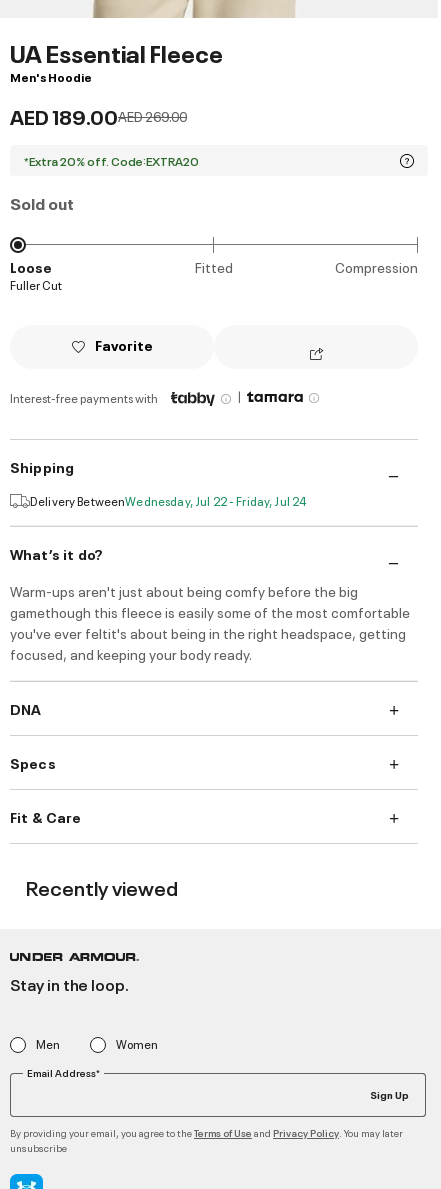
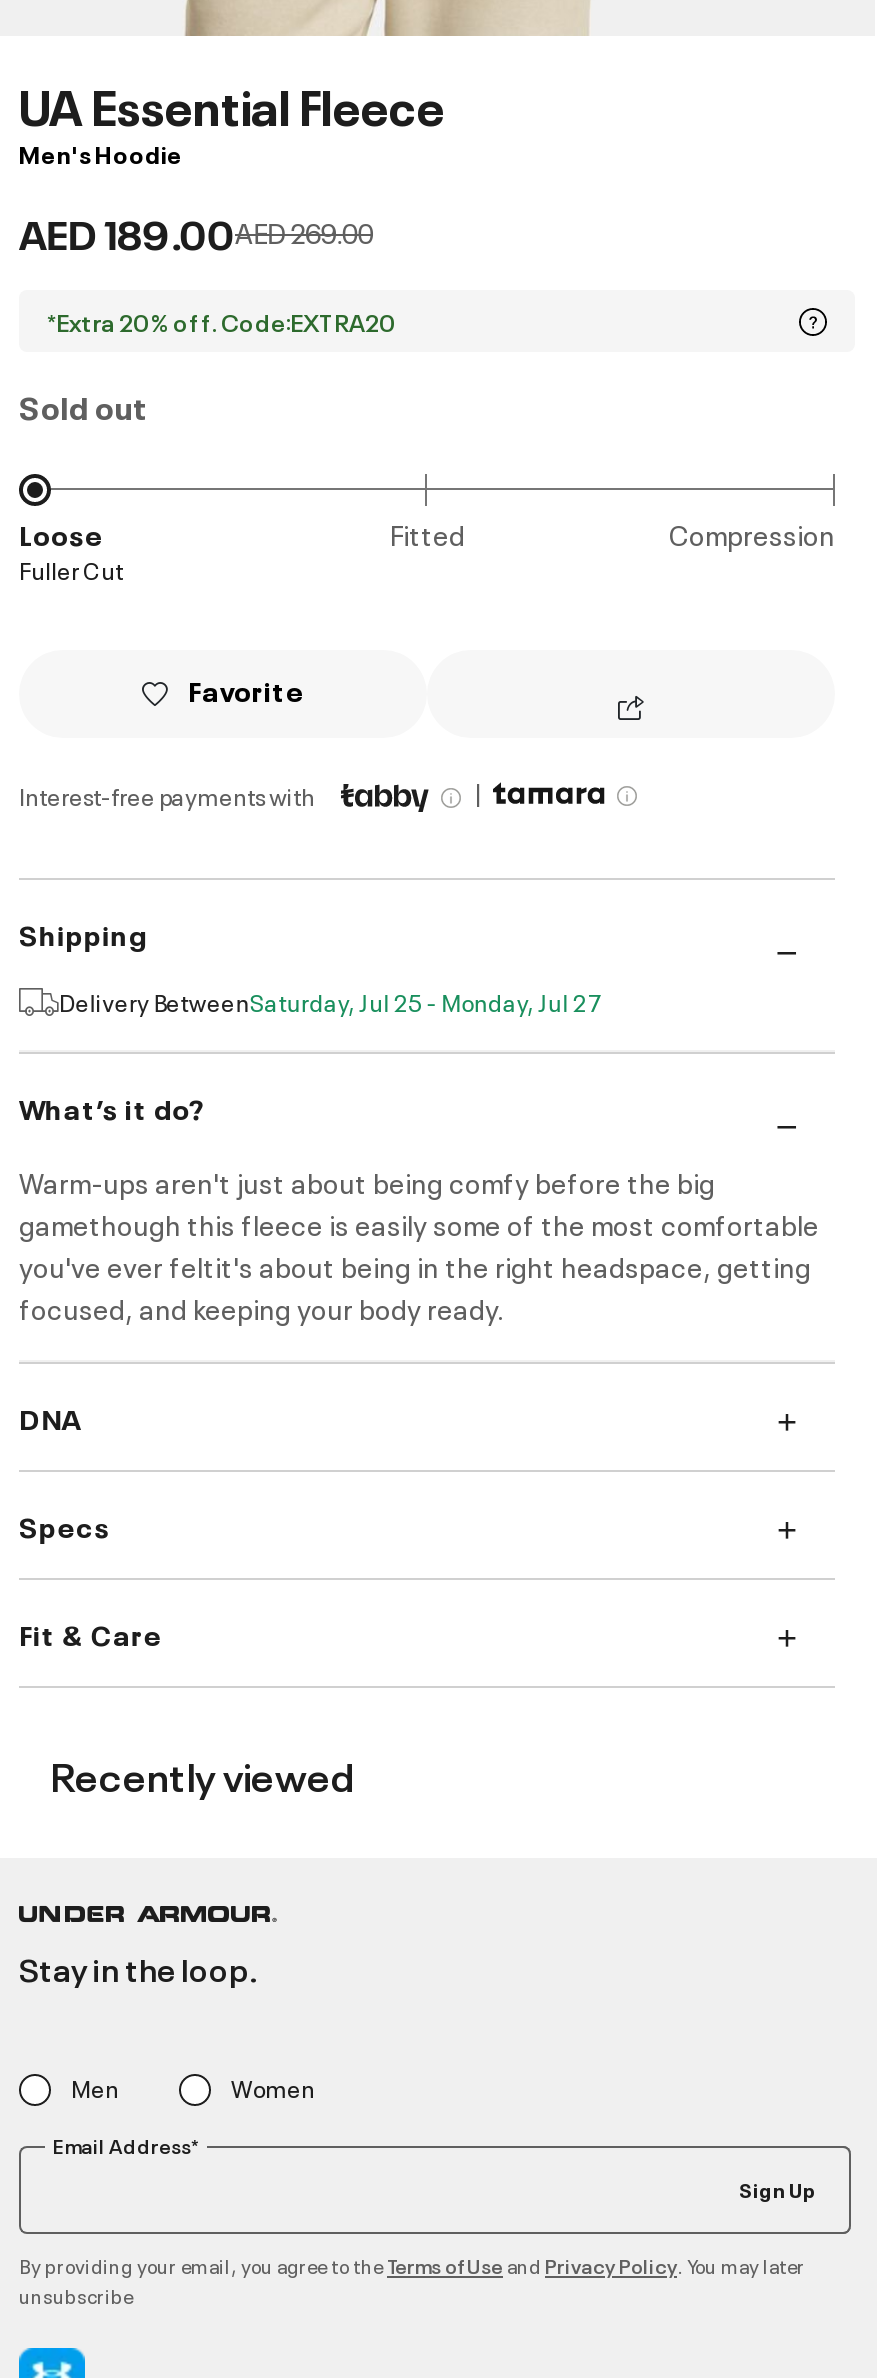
- Delivery BetweenWednesday, Jul 22 - Friday, Jul 24
+ Delivery BetweenSaturday, Jul 25 - Monday, Jul 27
